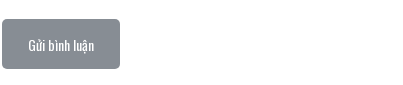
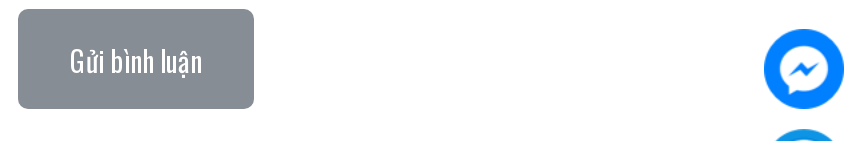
+ [image]
